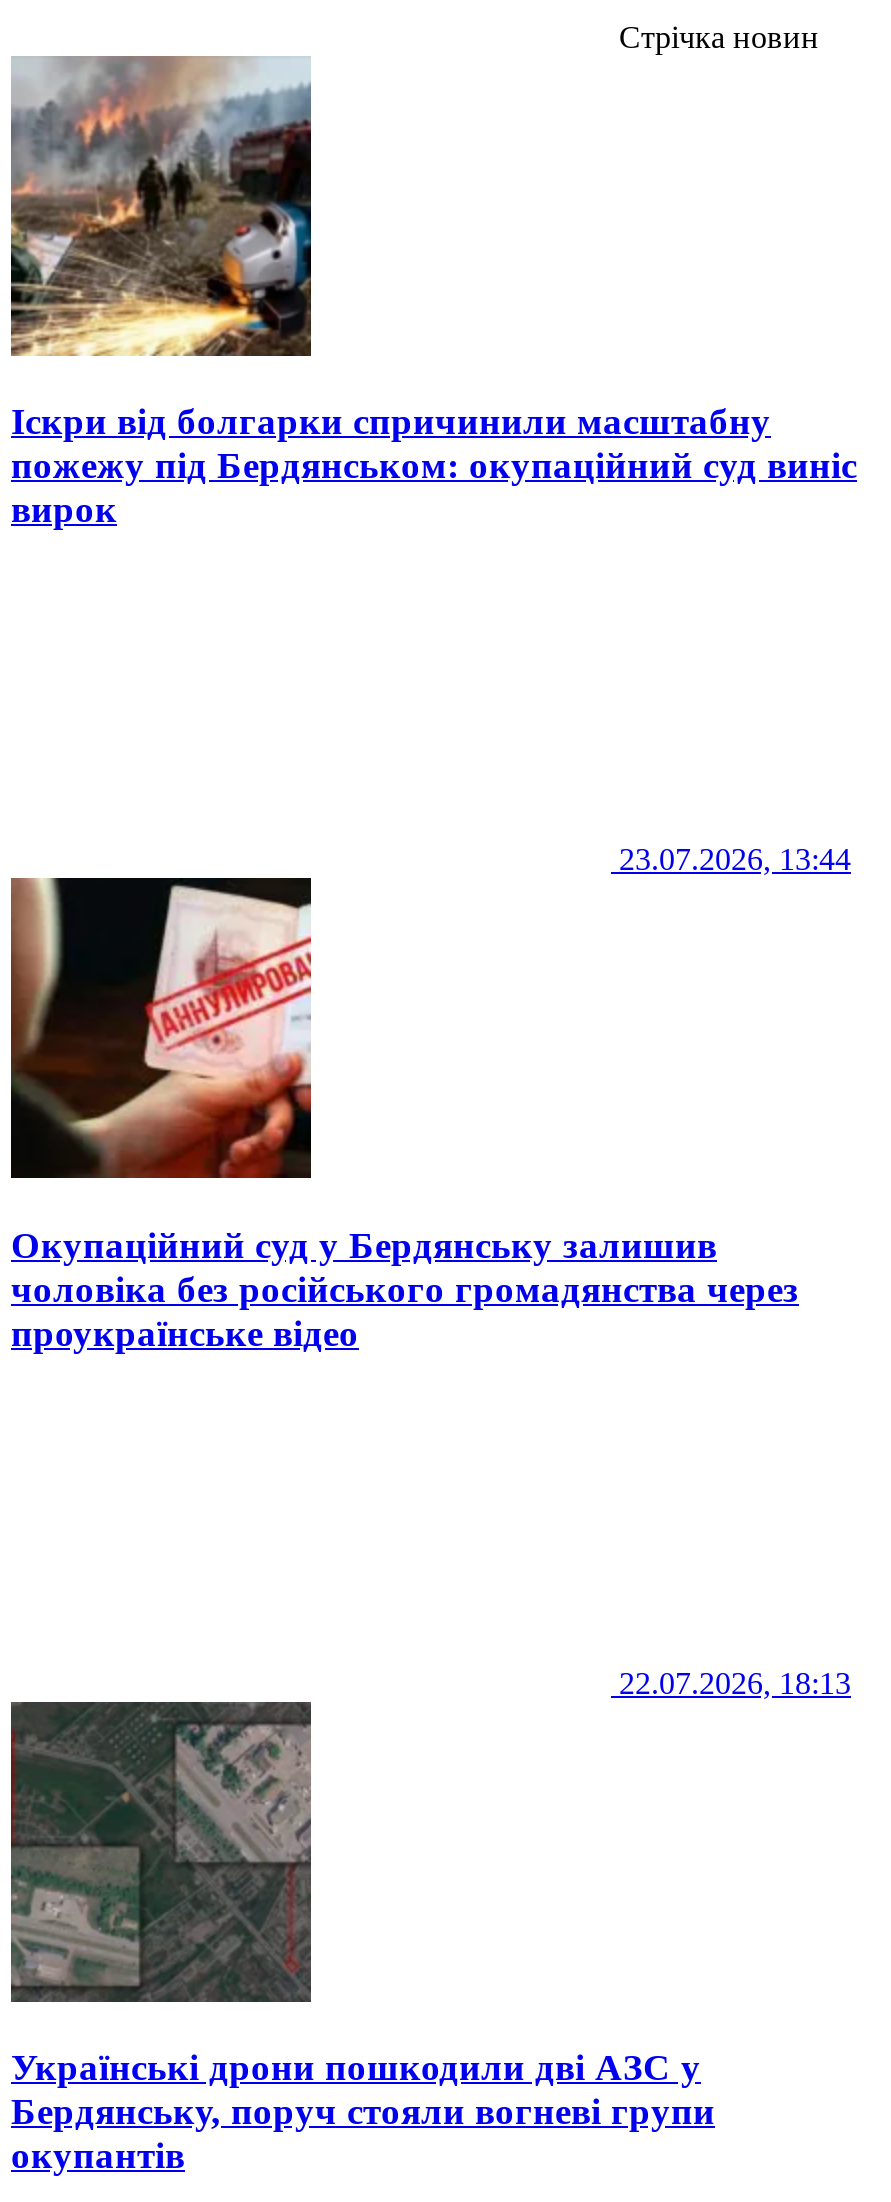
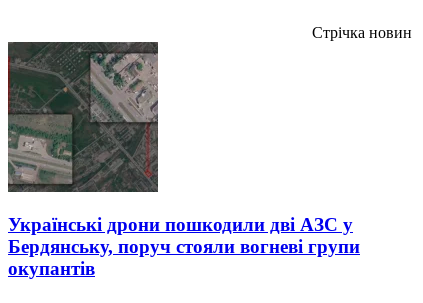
- [image]
- Іскри від болгарки спричинили масштабну
- пожежу під Бердянськом: окупаційний суд виніс
- вирок

- 23.07.2026, 13:44

- [image]
- Окупаційний суд у Бердянську залишив
- чоловіка без російського громадянства через
- проукраїнське відео

- 22.07.2026, 18:13
